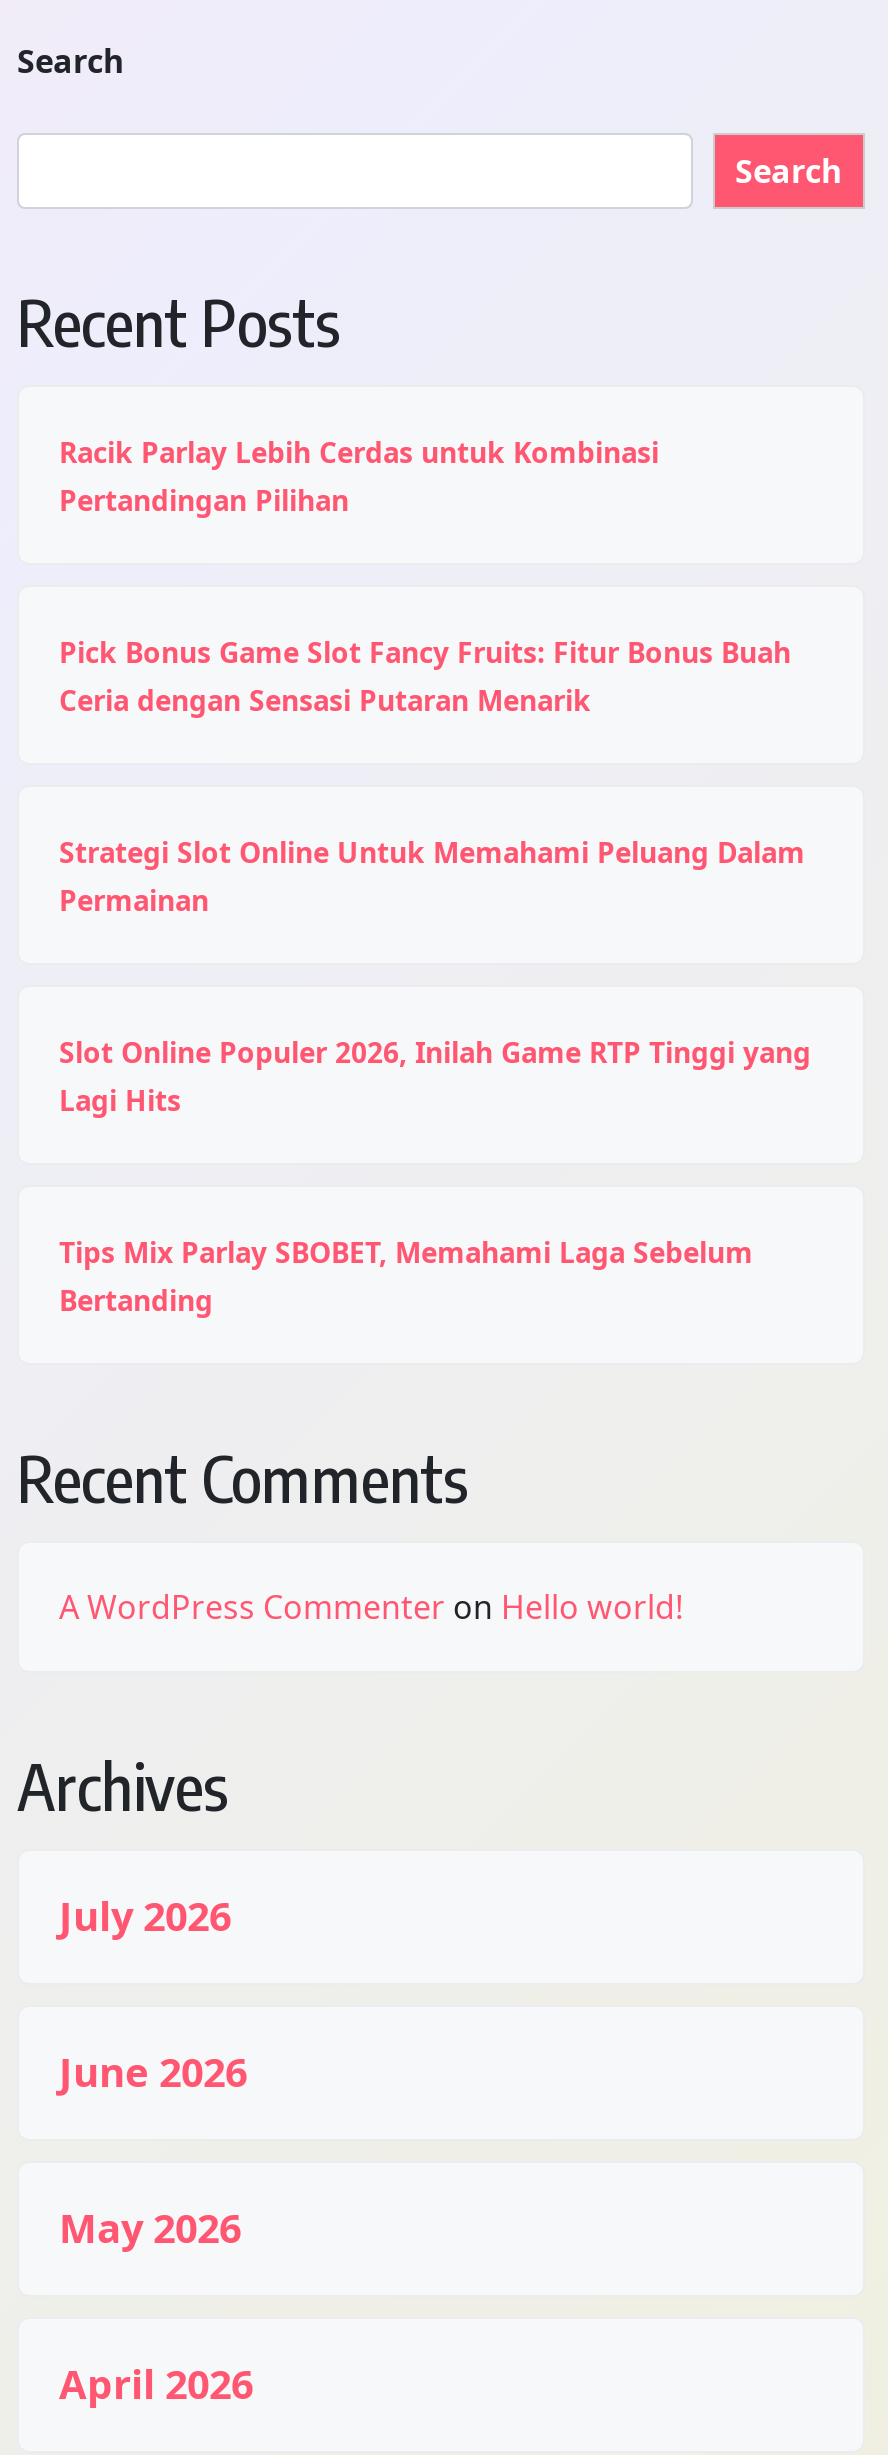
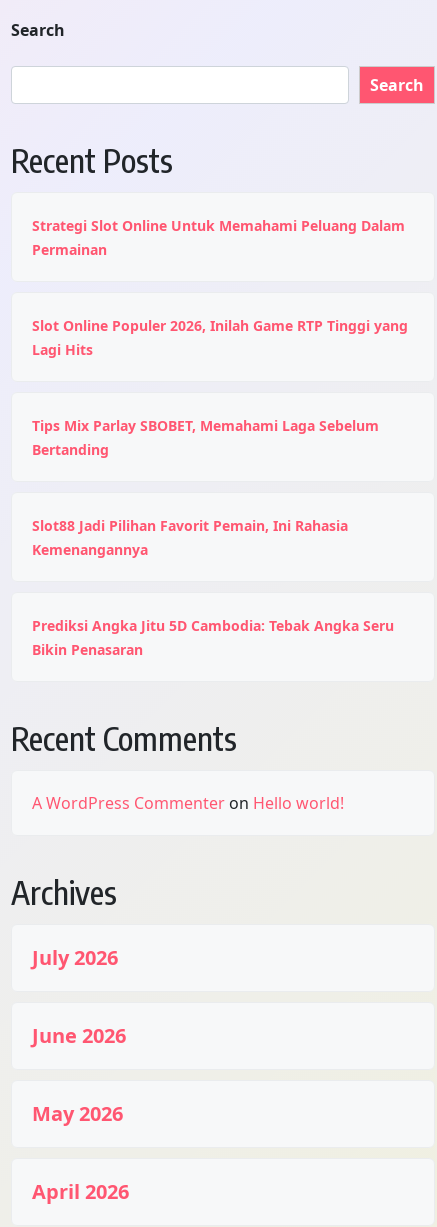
- Racik Parlay Lebih Cerdas untuk Kombinasi
- Pertandingan Pilihan

- Pick Bonus Game Slot Fancy Fruits: Fitur Bonus Buah
- Ceria dengan Sensasi Putaran Menarik

moved up: Strategi Slot Online Untuk Memahami Peluang Dalam | Permainan | Slot Online Populer 2026, Inilah Game RTP Tinggi yang | Lagi Hits | Tips Mix Parlay SBOBET, Memahami Laga Sebelum | Bertanding

+ Slot88 Jadi Pilihan Favorit Pemain, Ini Rahasia
+ Kemenangannya

+ Prediksi Angka Jitu 5D Cambodia: Tebak Angka Seru
+ Bikin Penasaran
